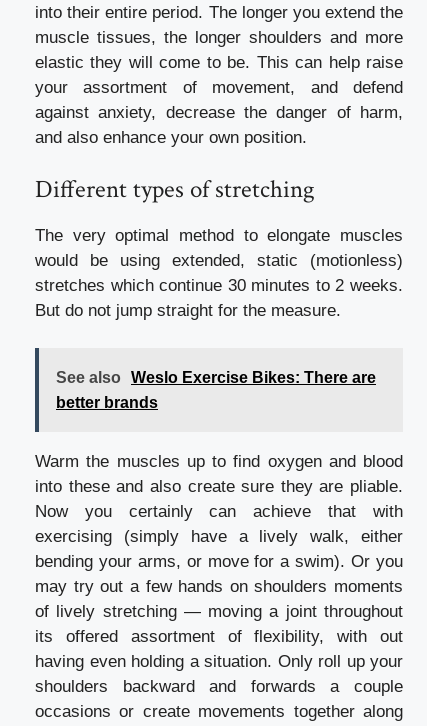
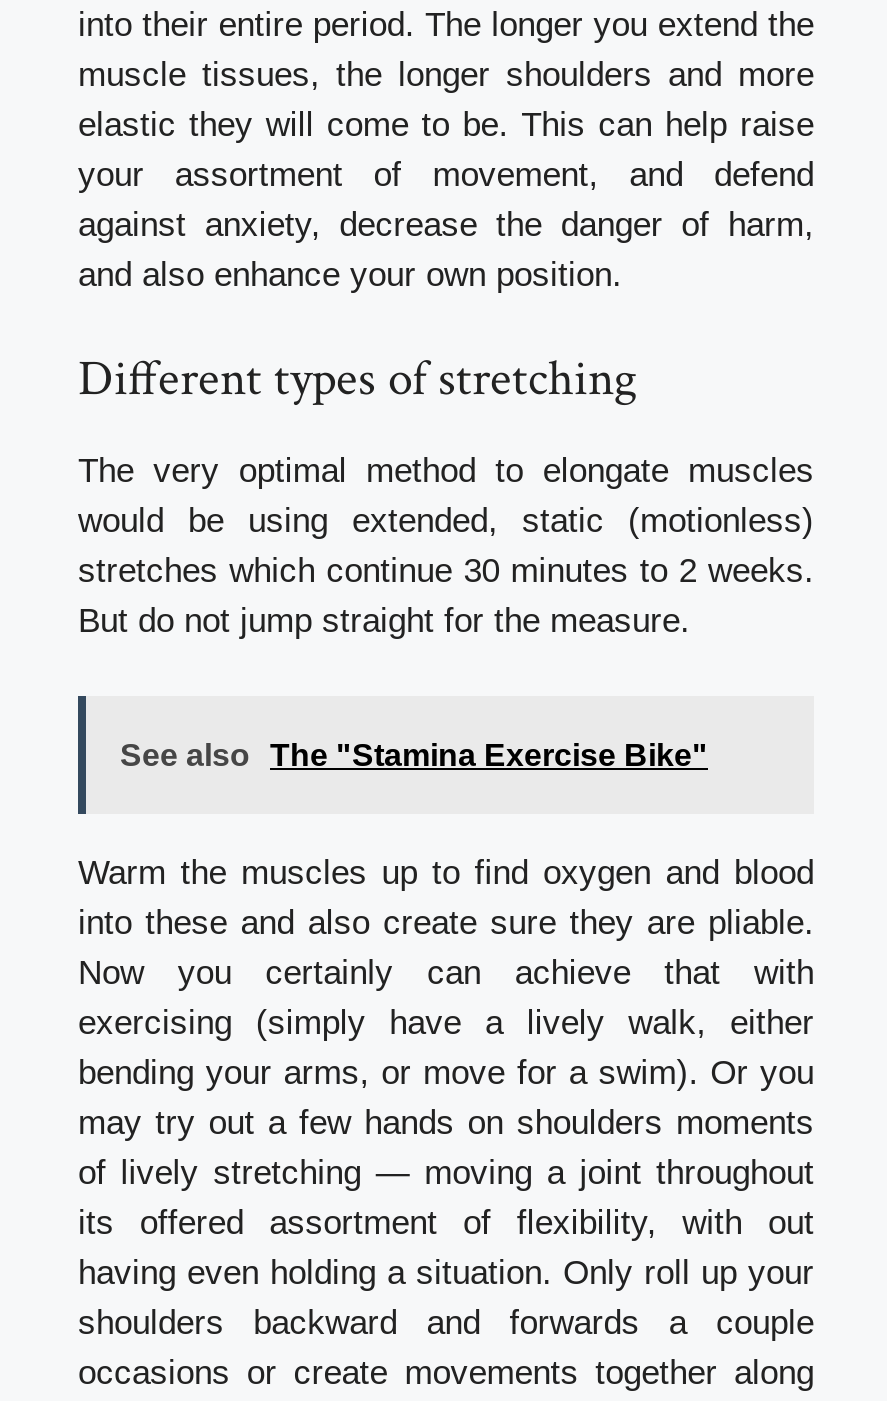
- See also Weslo Exercise Bikes: There are
- better brands
+ See also The "Stamina Exercise Bike"
